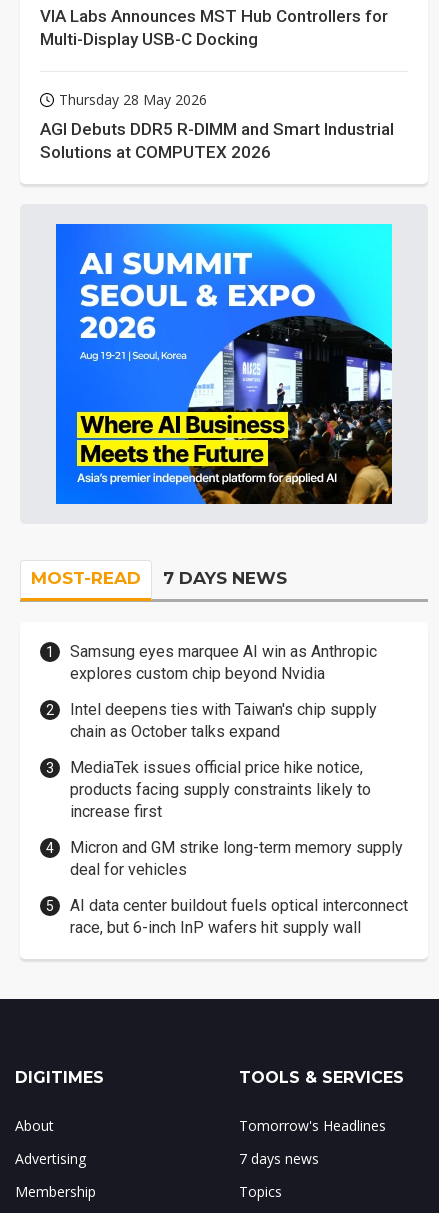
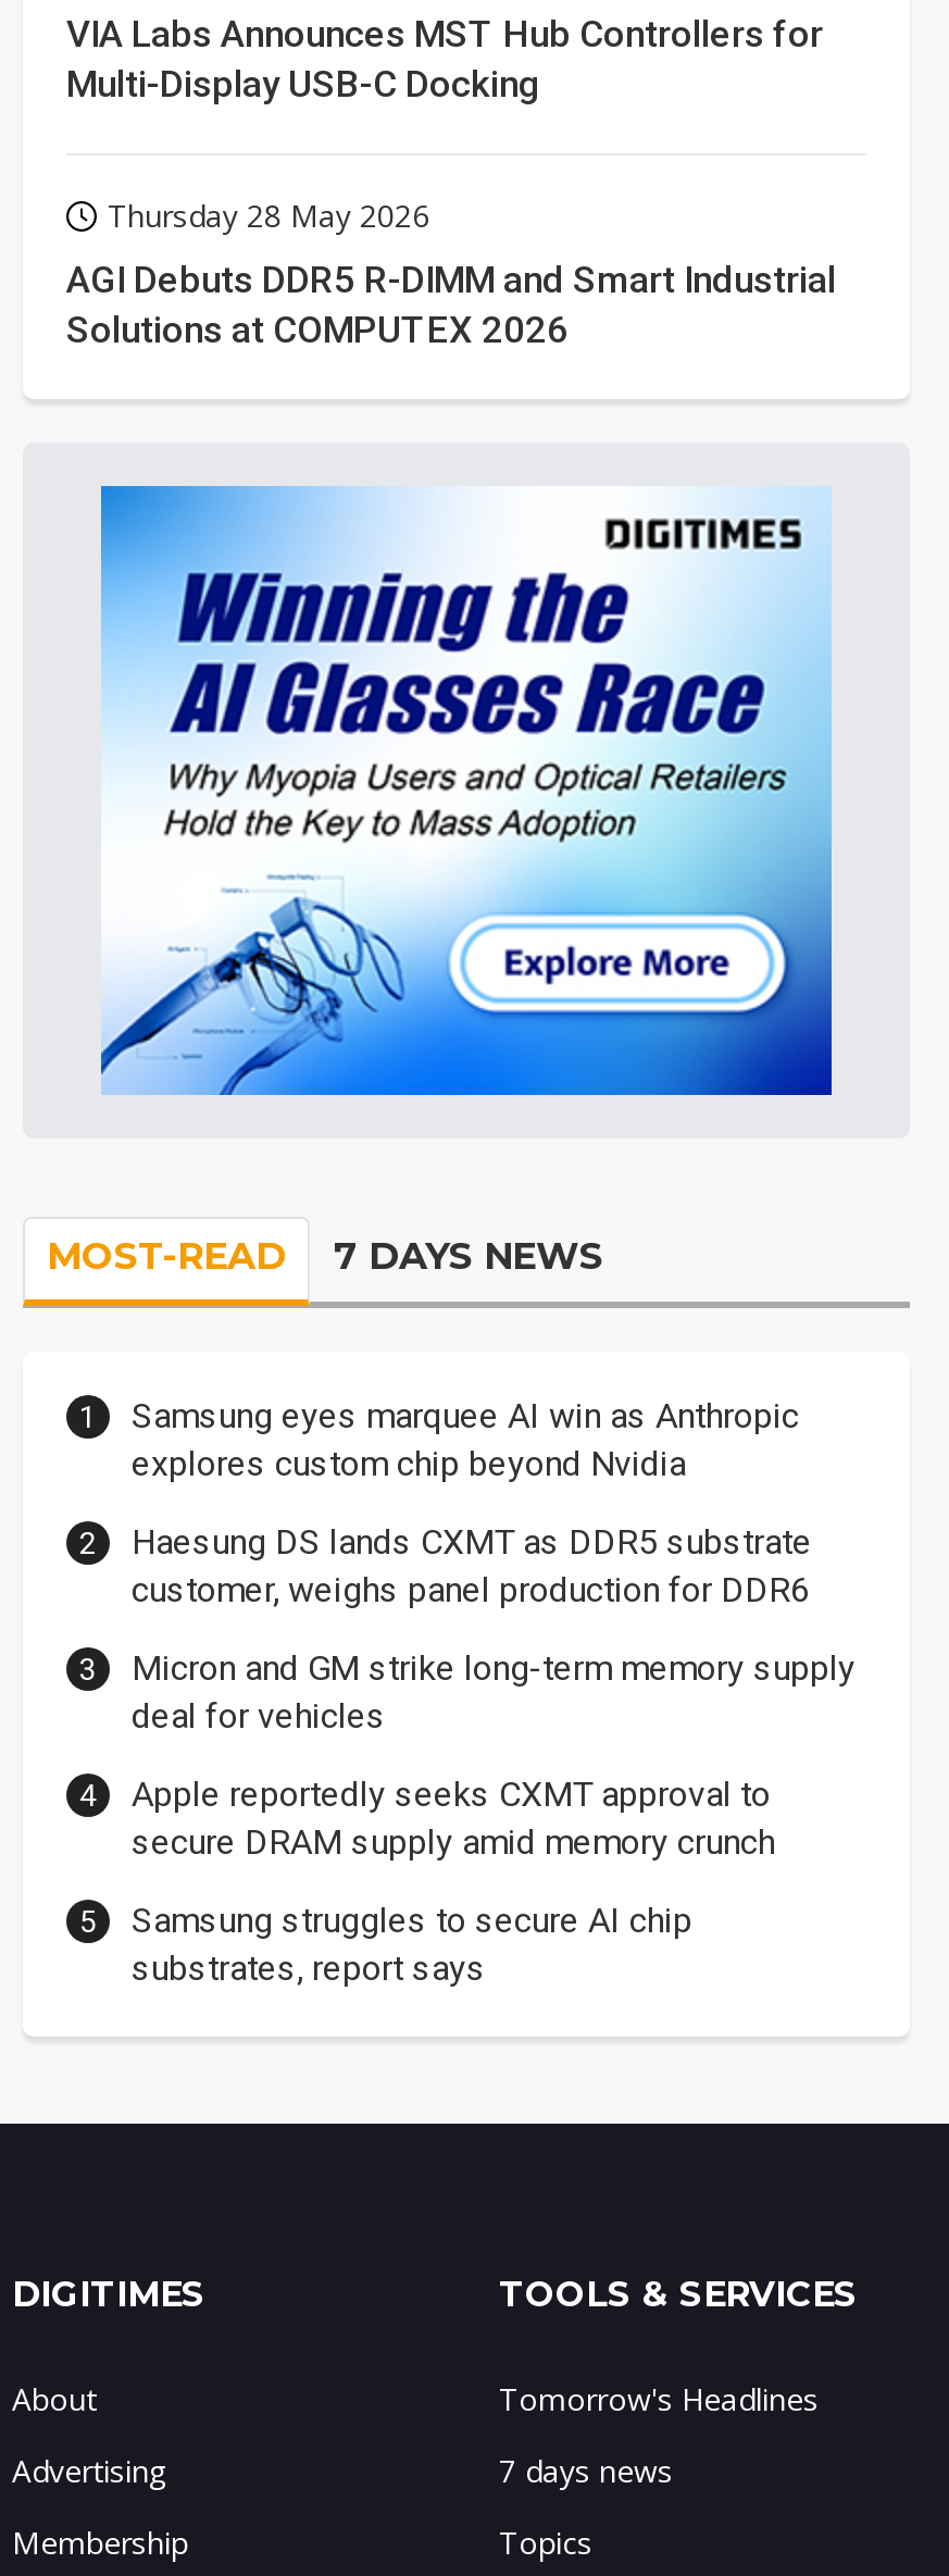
- [image]
+ [image]

- Intel deepens ties with Taiwan's chip supply
- chain as October talks expand
- MediaTek issues official price hike notice,
- products facing supply constraints likely to
- increase first
+ Haesung DS lands CXMT as DDR5 substrate
+ customer, weighs panel production for DDR6

moved up: Micron and GM strike long-term memory supply | deal for vehicles

- AI data center buildout fuels optical interconnect
- race, but 6-inch InP wafers hit supply wall
+ Apple reportedly seeks CXMT approval to
+ secure DRAM supply amid memory crunch
+ Samsung struggles to secure AI chip
+ substrates, report says
